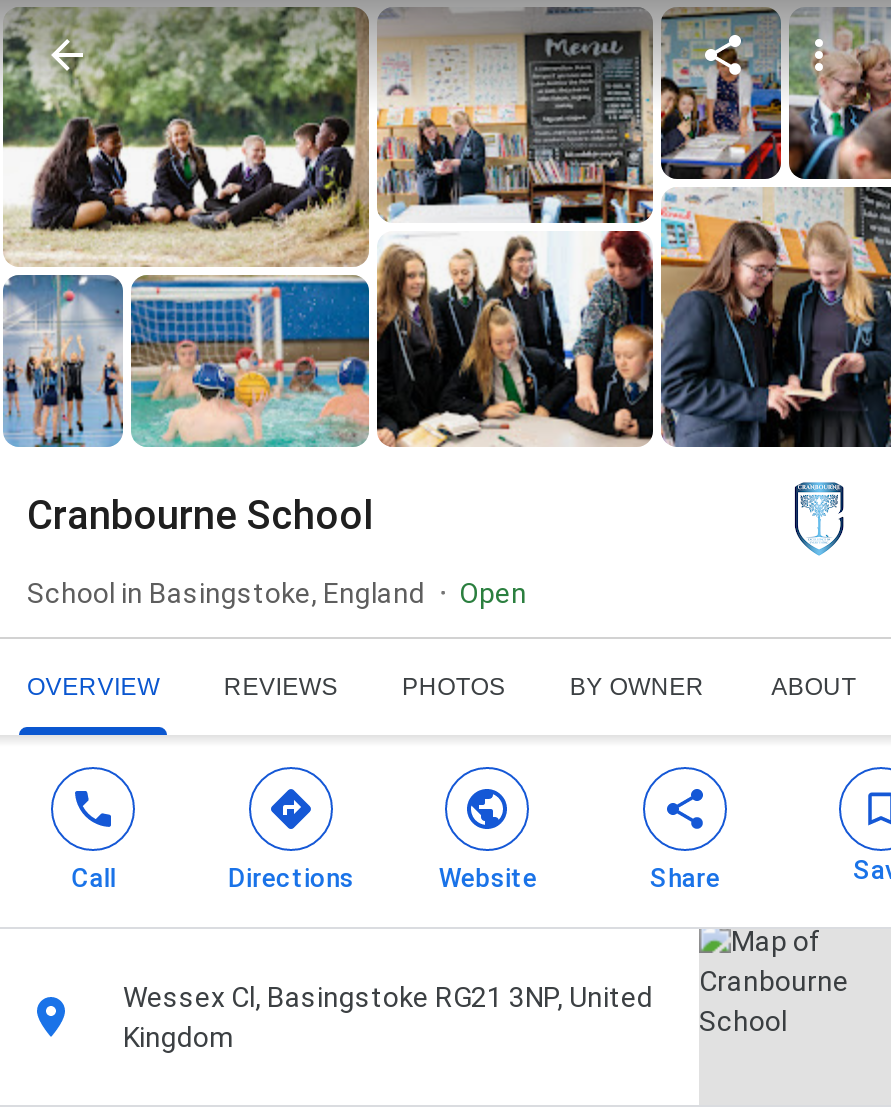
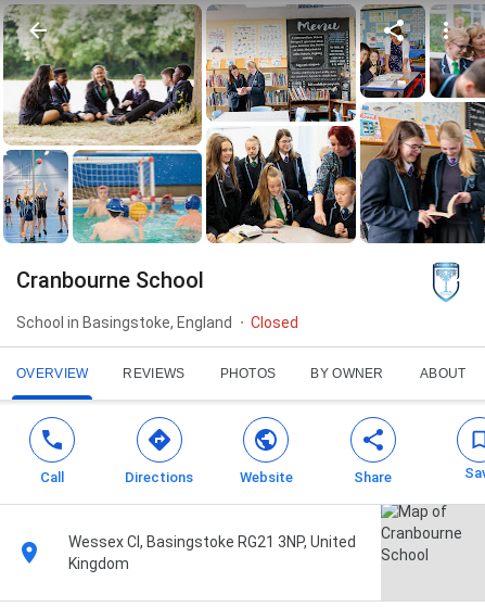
- Open
+ Closed
